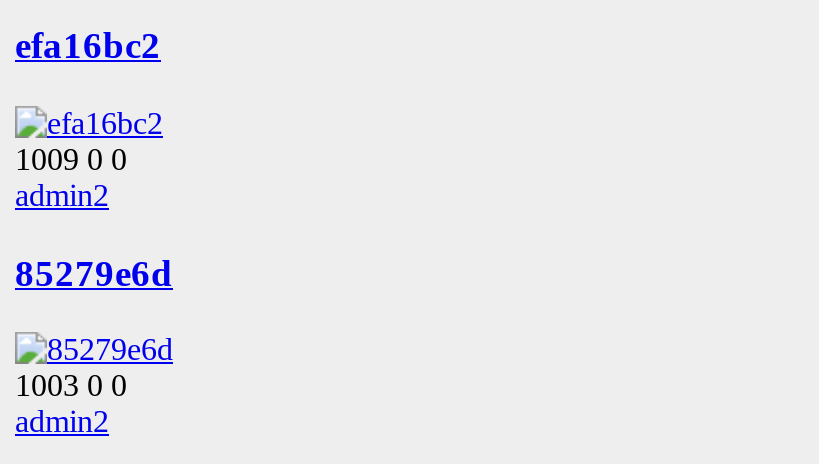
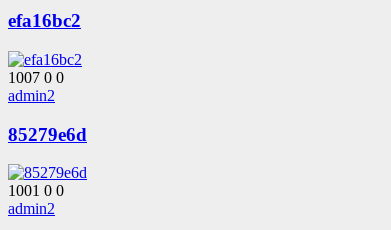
- 1009 0 0
+ 1007 0 0

- 1003 0 0
+ 1001 0 0
